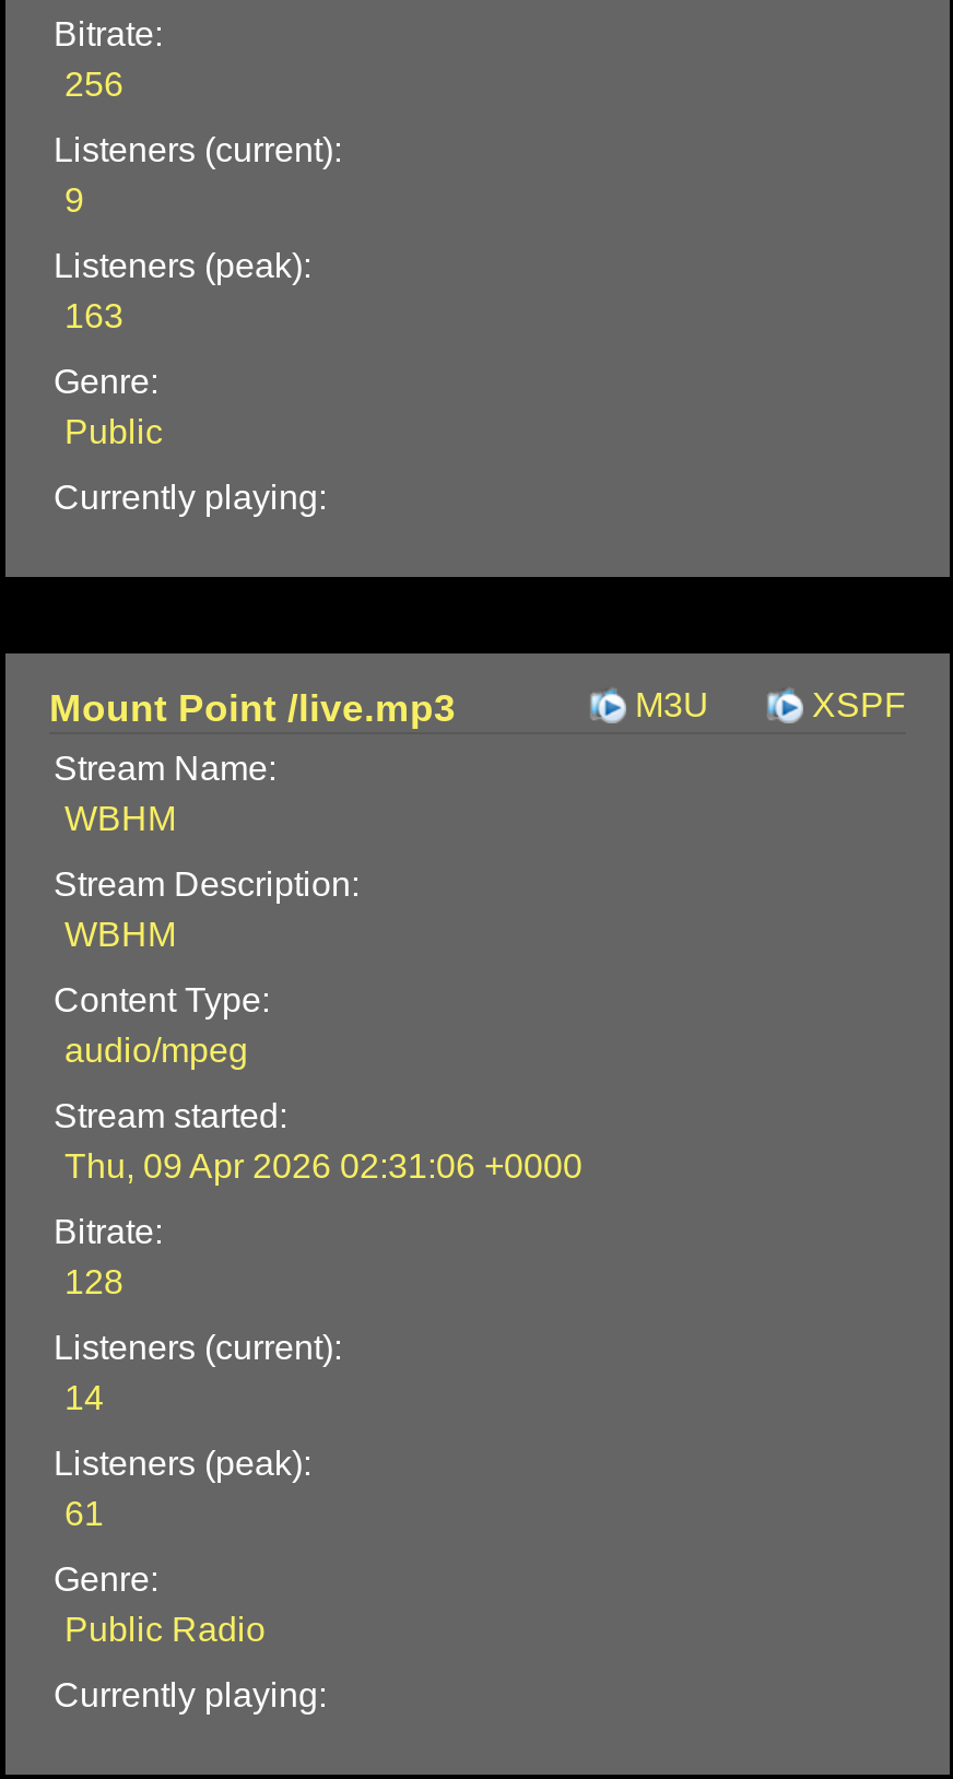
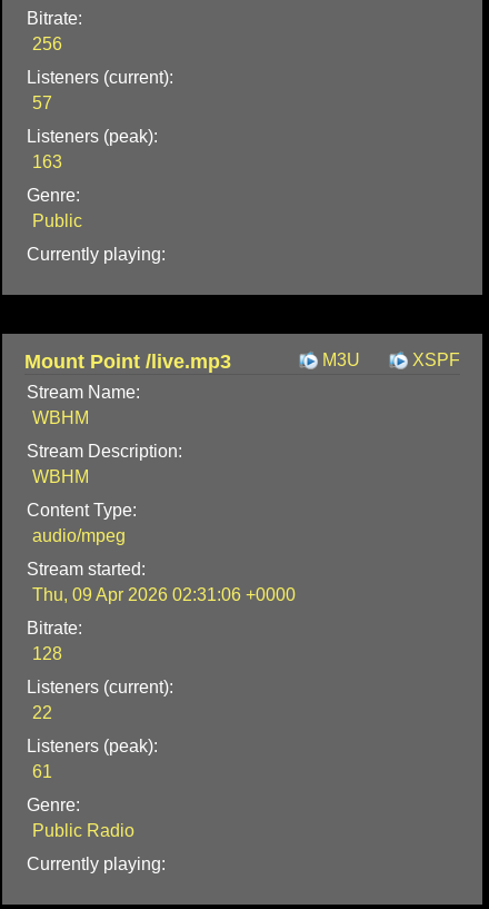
- 9
+ 57

- 14
+ 22
